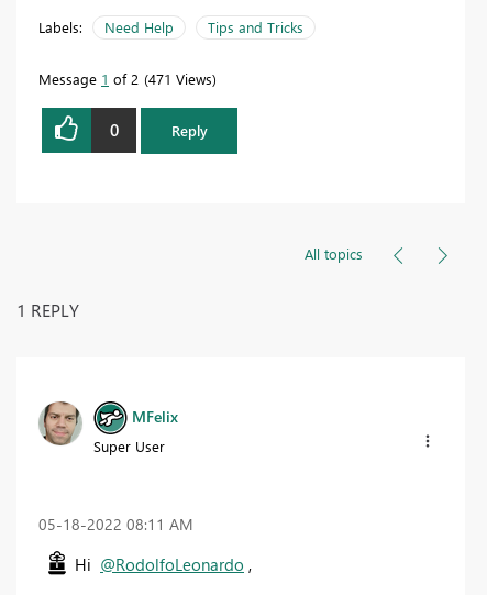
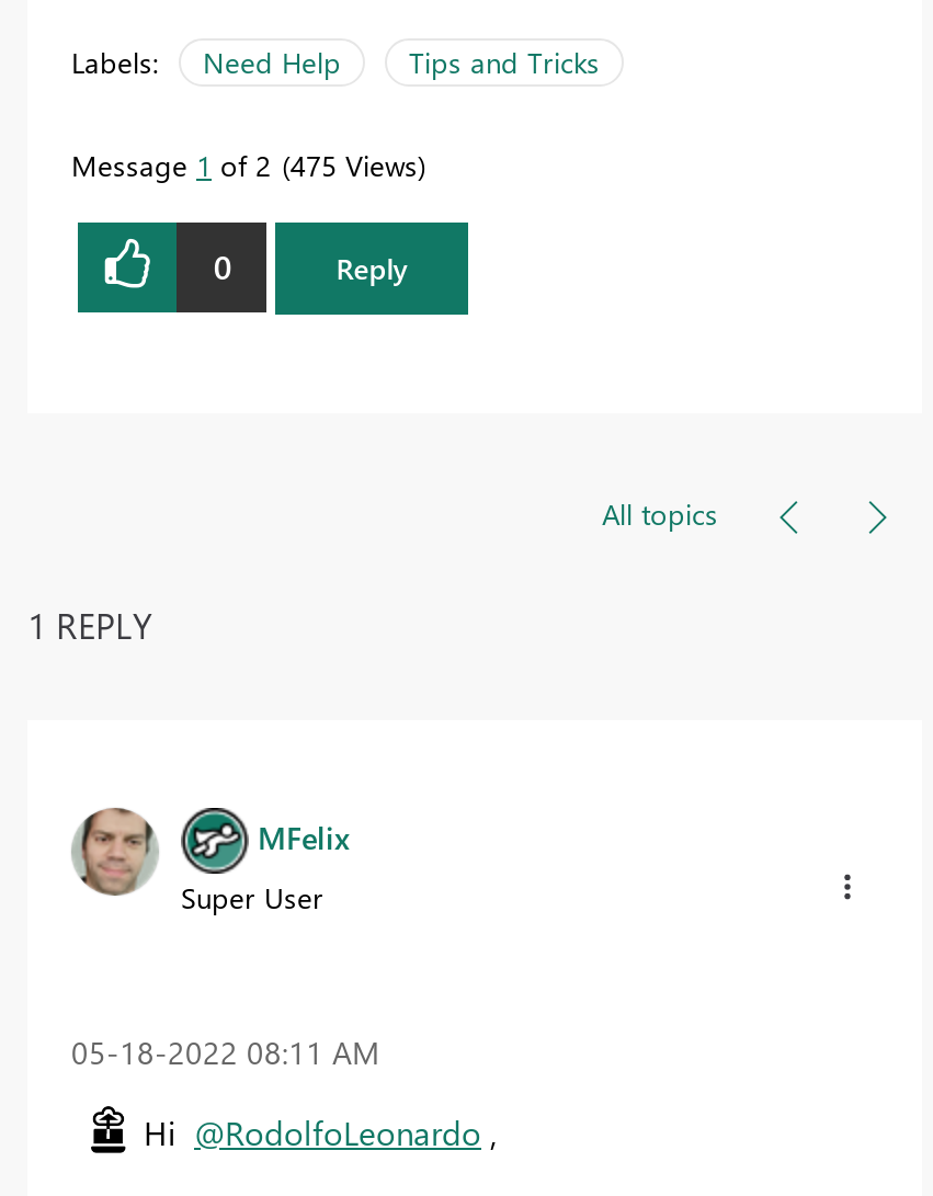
- Message 1 of 2 471 Views
+ Message 1 of 2 475 Views
